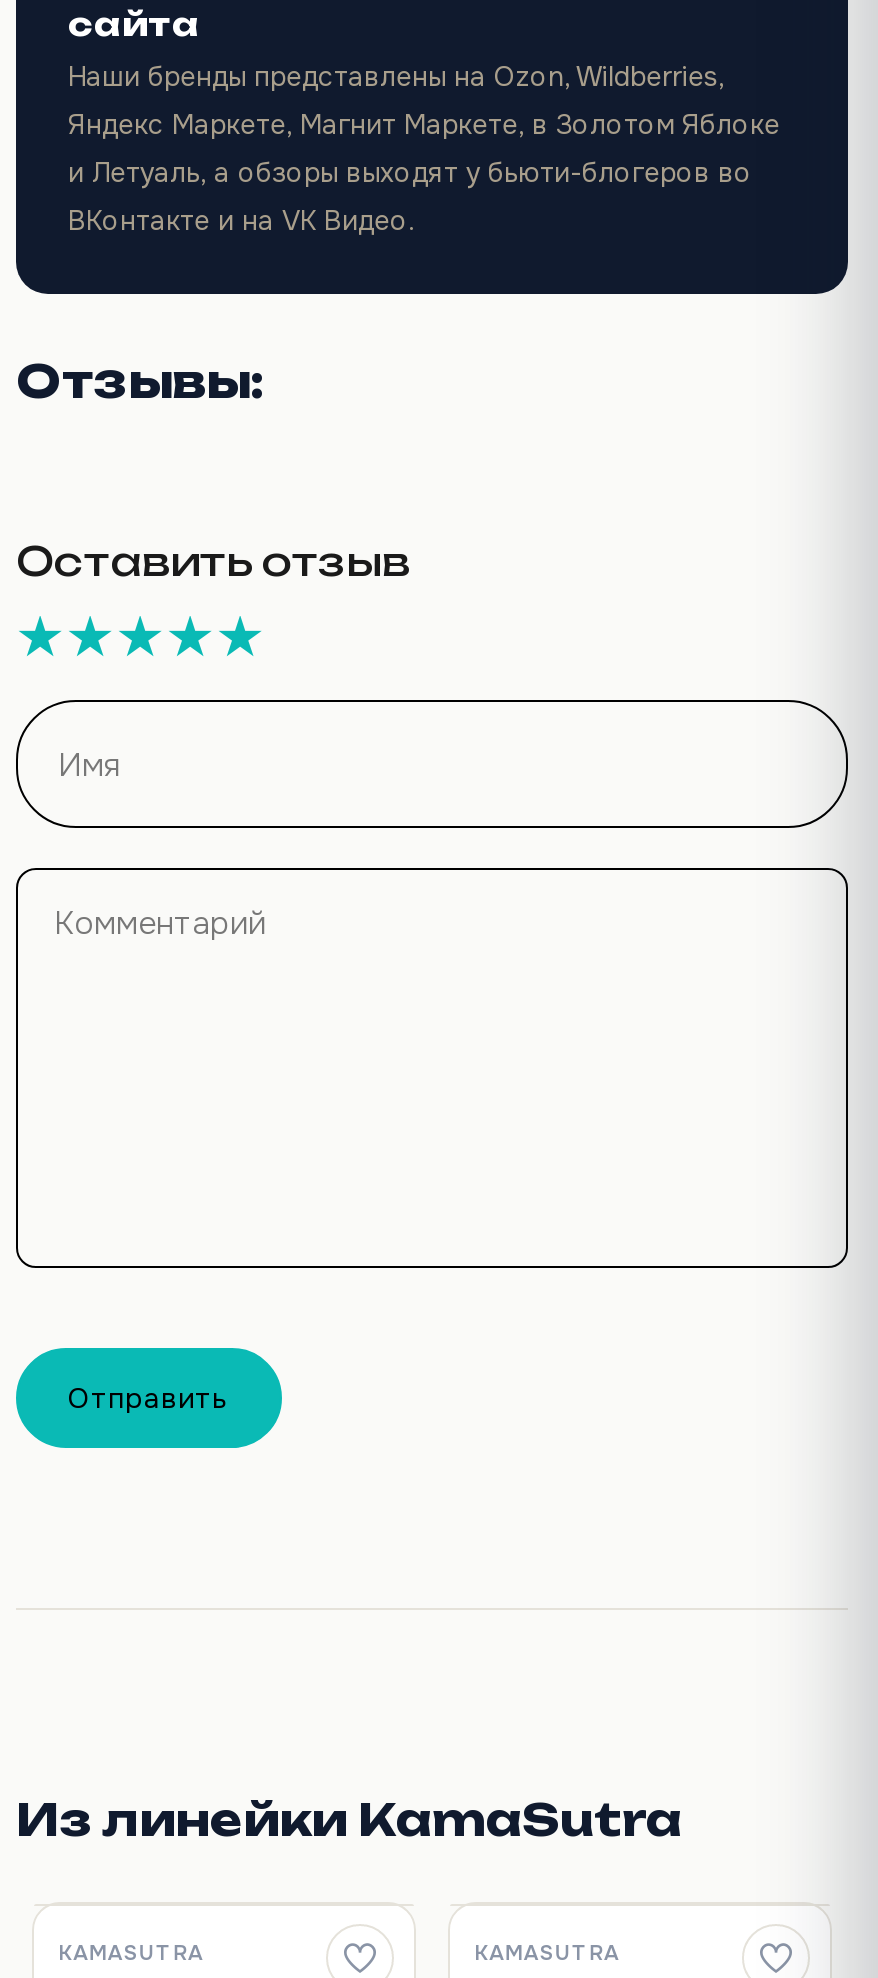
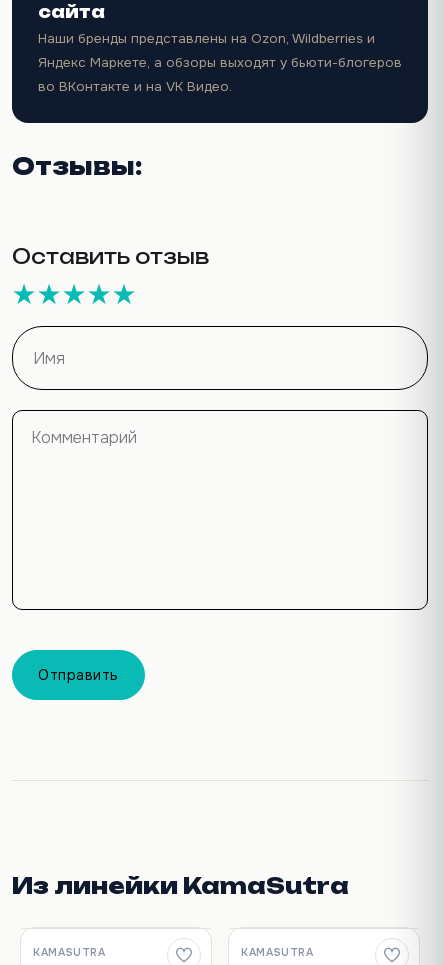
- Наши бренды представлены на Ozon, Wildberries,
- Яндекс Маркете, Магнит Маркете, в Золотом Яблоке
- и Летуаль, а обзоры выходят у бьюти-блогеров во
- ВКонтакте и на VK Видео.
+ Наши бренды представлены на Ozon, Wildberries и
+ Яндекс Маркете, а обзоры выходят у бьюти-блогеров
+ во ВКонтакте и на VK Видео.
